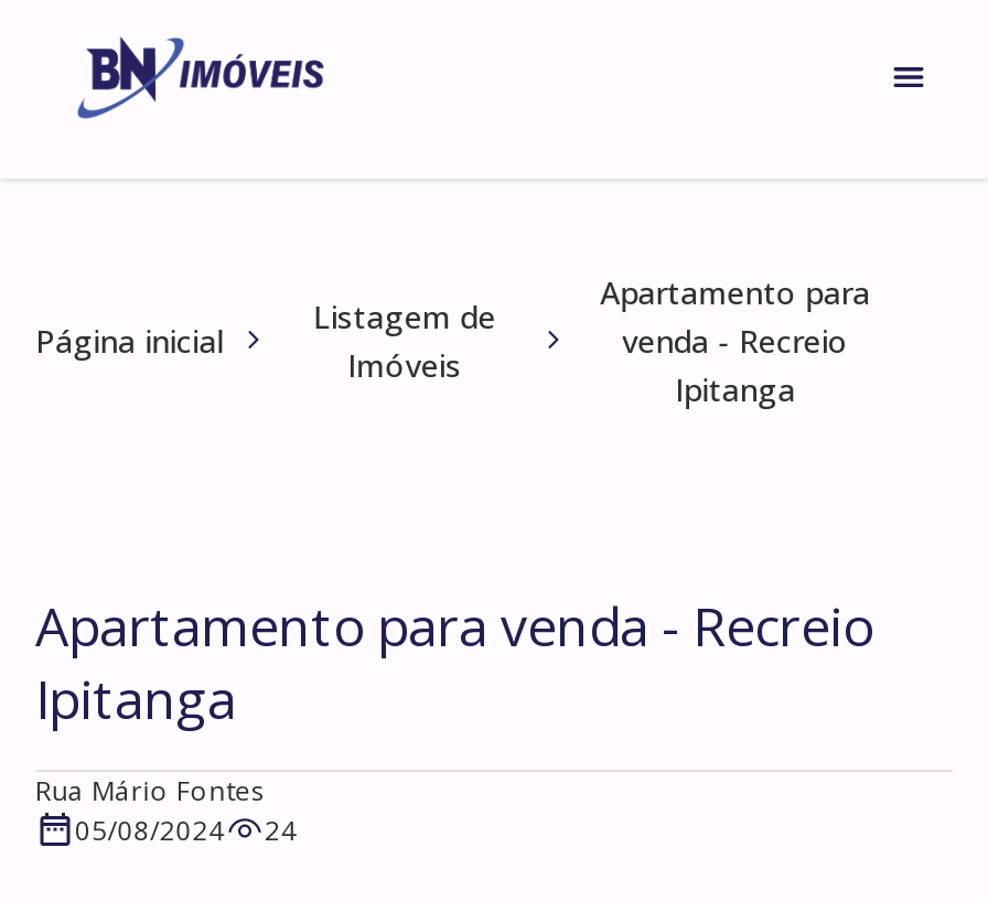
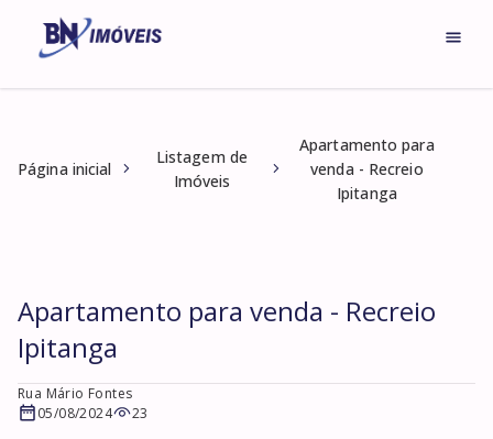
- 05/08/2024 24
+ 05/08/2024 23
